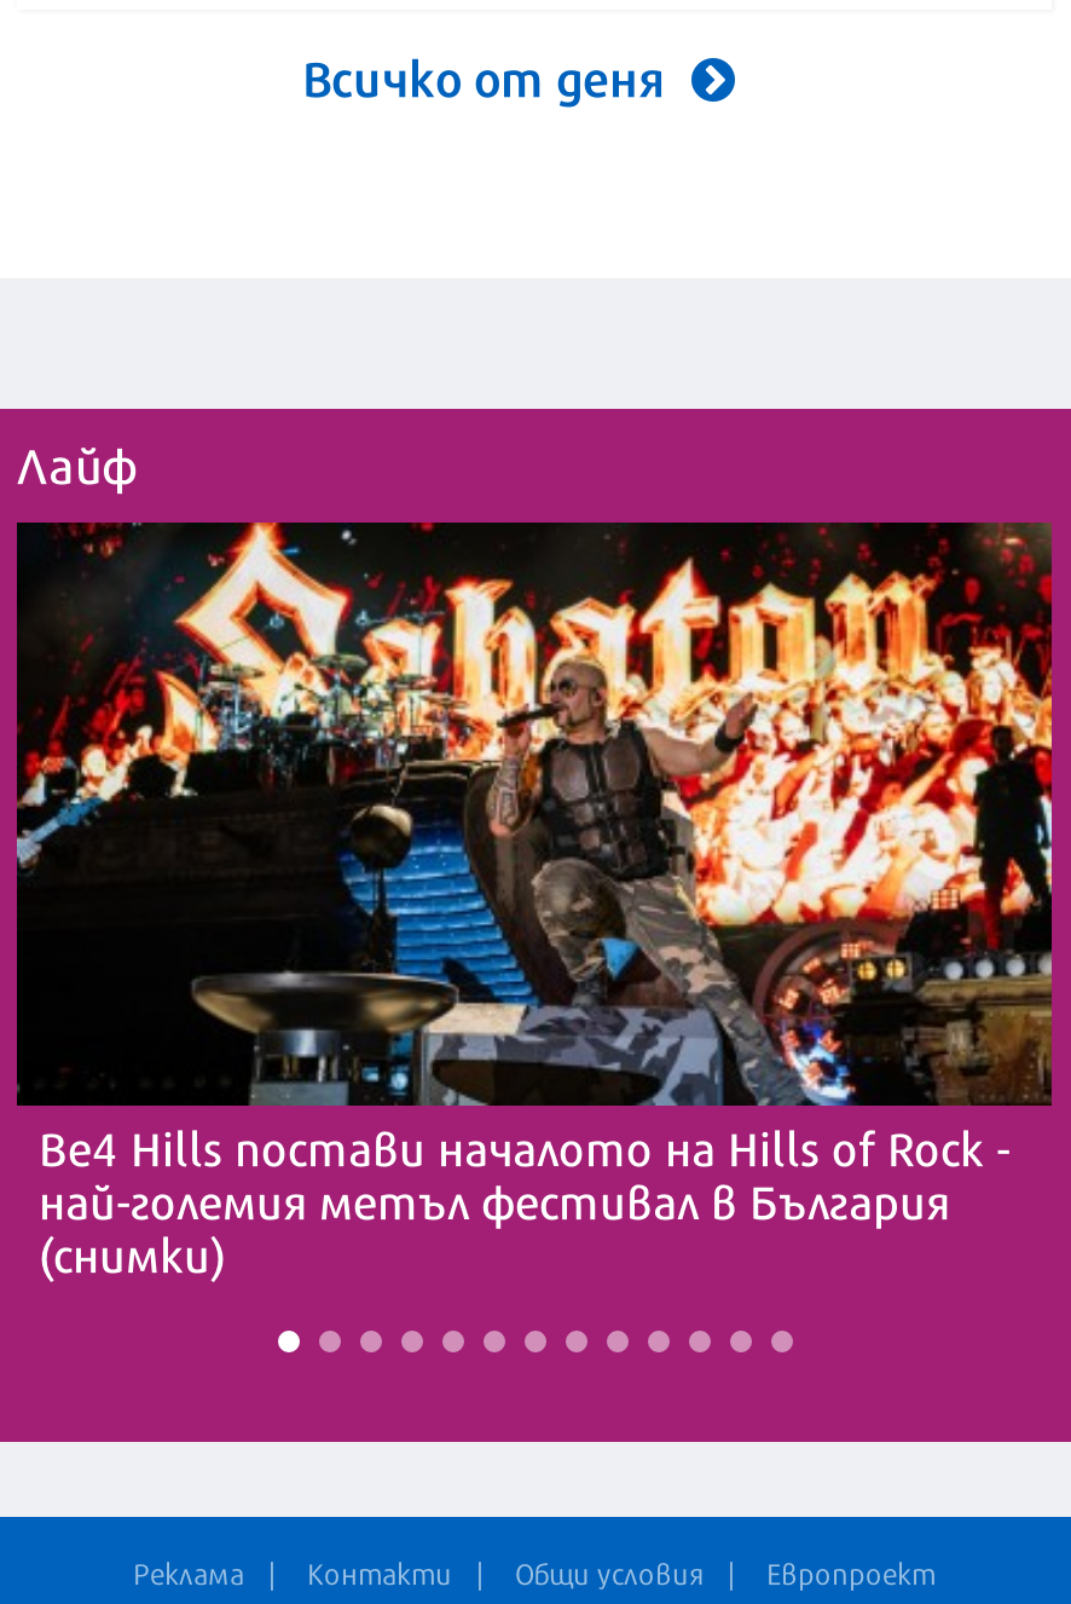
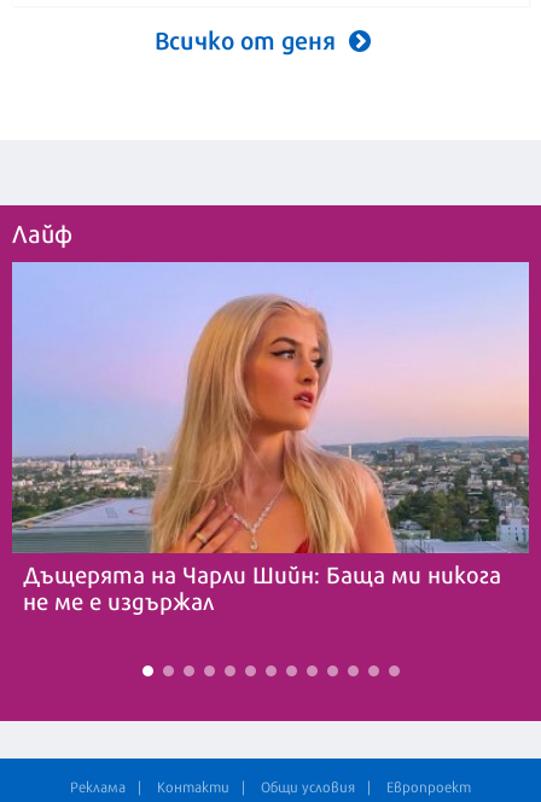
- [image]
- Be4 Hills постави началото на Hills of Rock -
- най-големия метъл фестивал в България
- (снимки)
+ [image]
+ Дъщерята на Чарли Шийн: Баща ми никога
+ не ме е издържал
